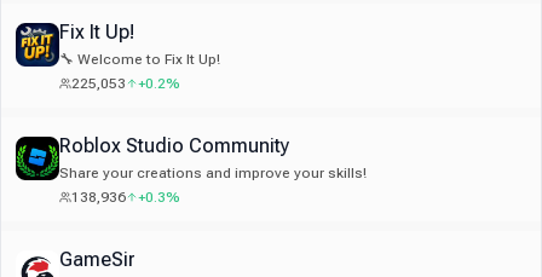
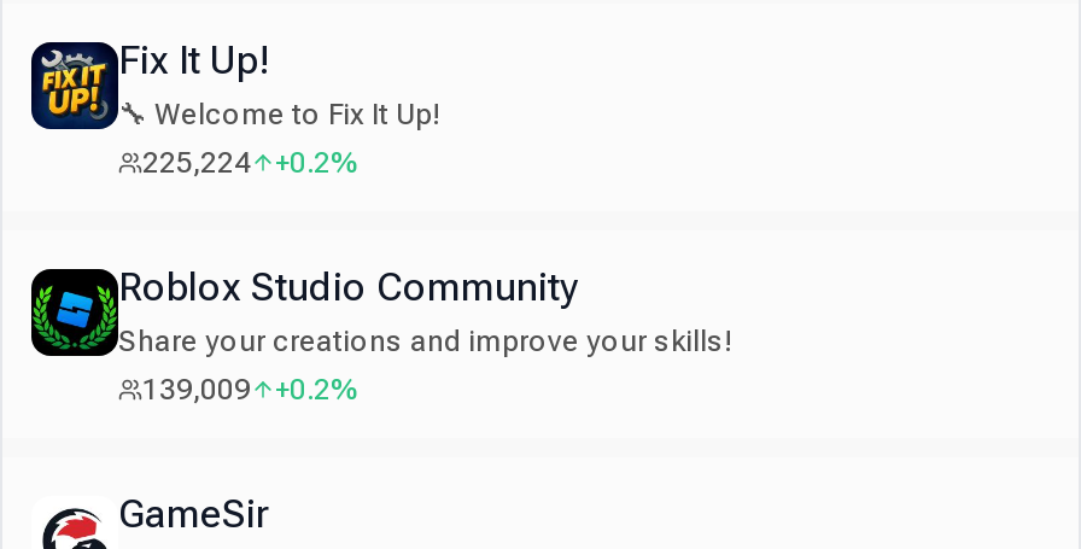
- 225,053 +0.2%
+ 225,224 +0.2%

- 138,936
+ 139,009

- +0.3%
+ +0.2%
